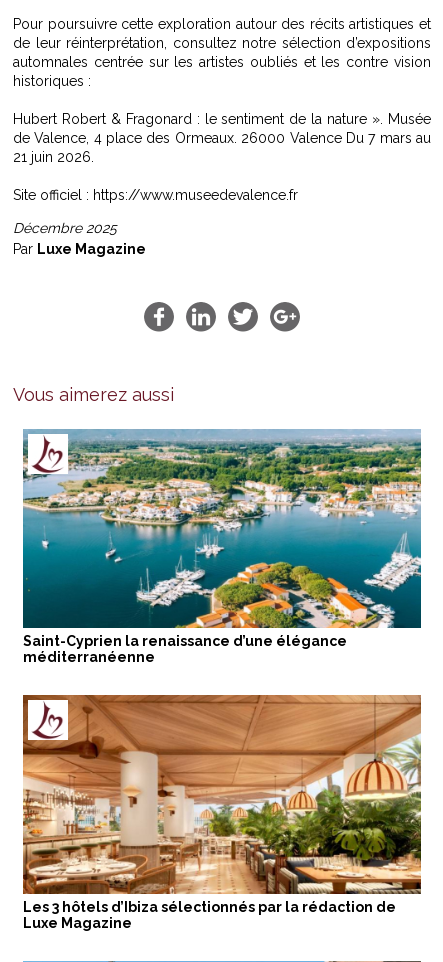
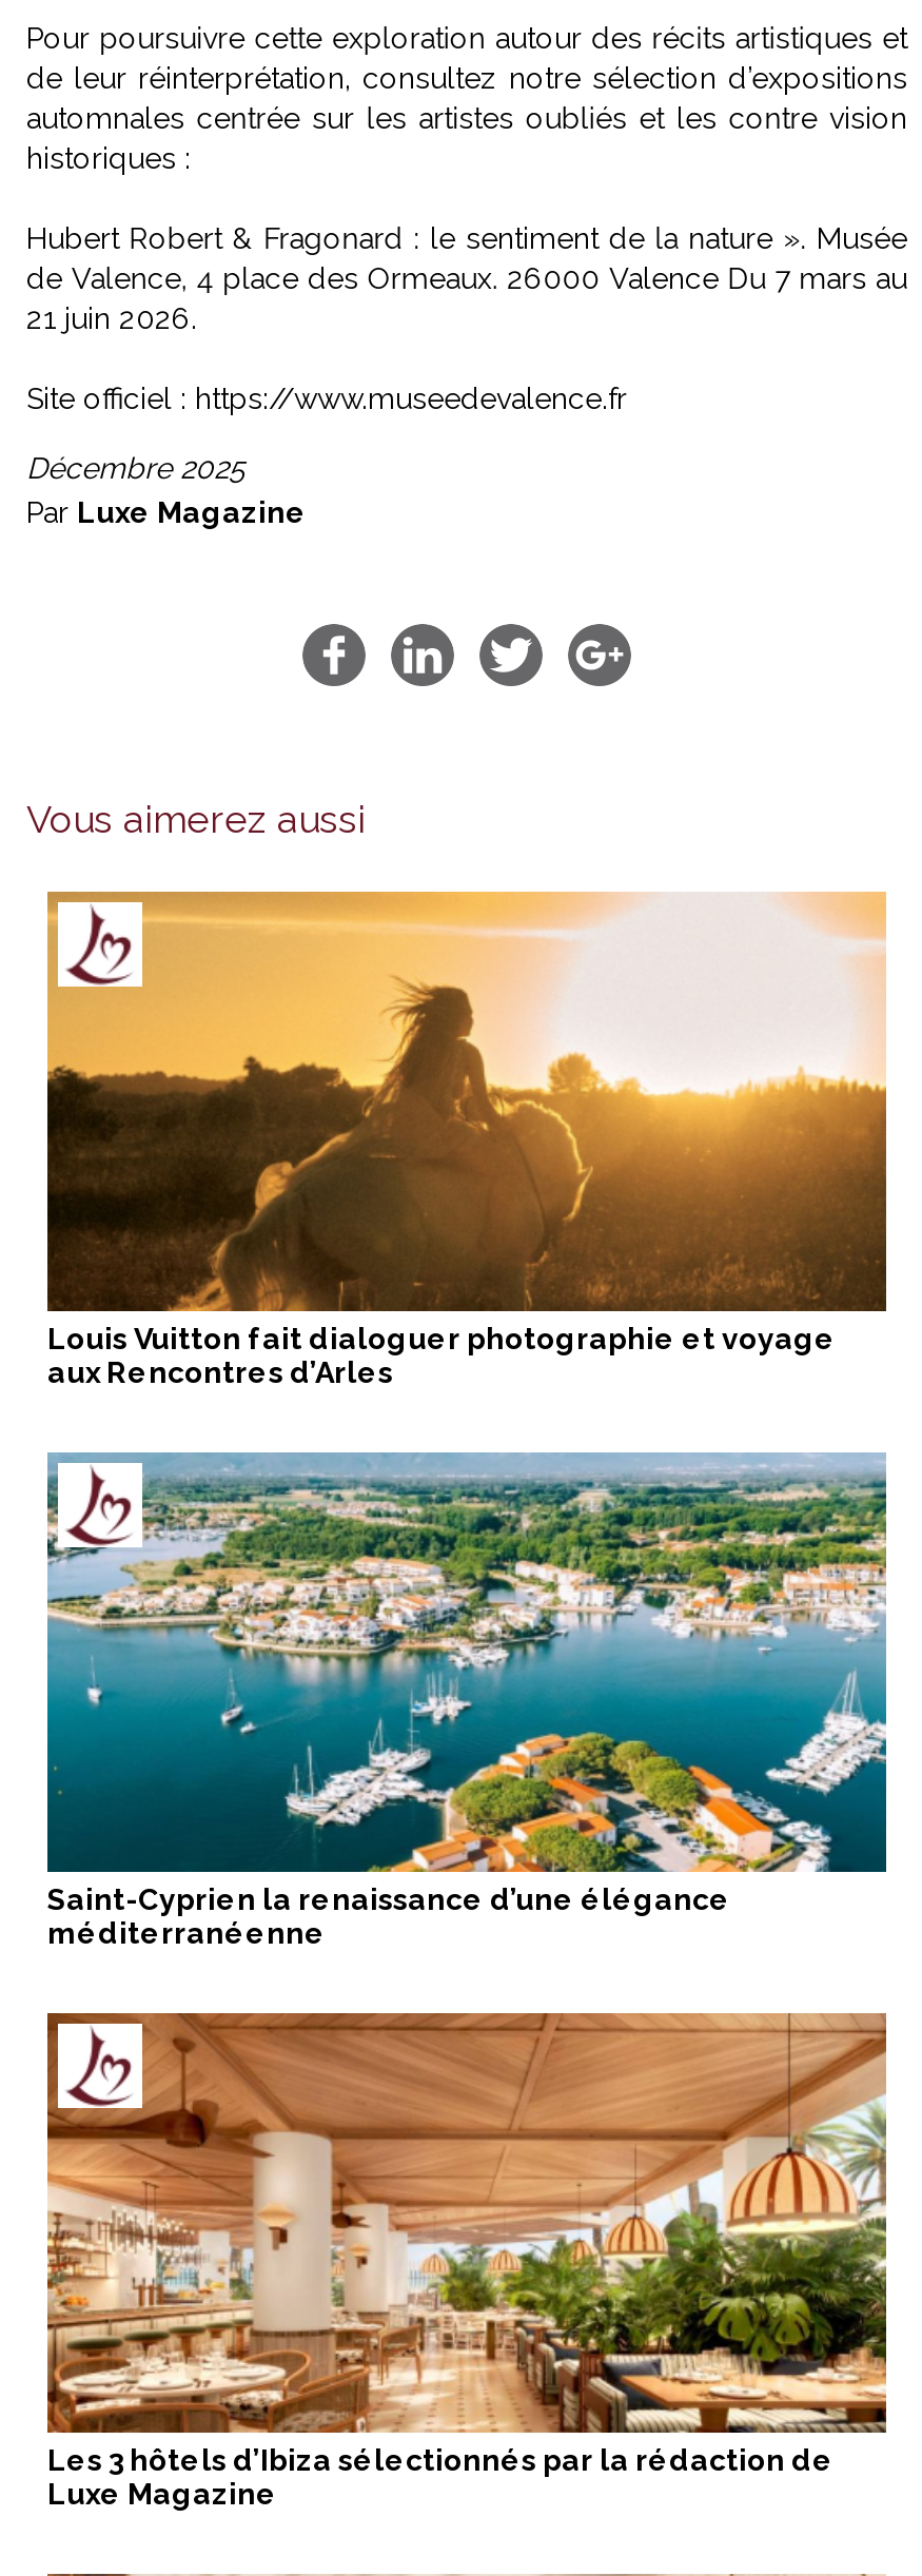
+ [image]
+ Louis Vuitton fait dialoguer photographie et voyage
+ aux Rencontres d’Arles
